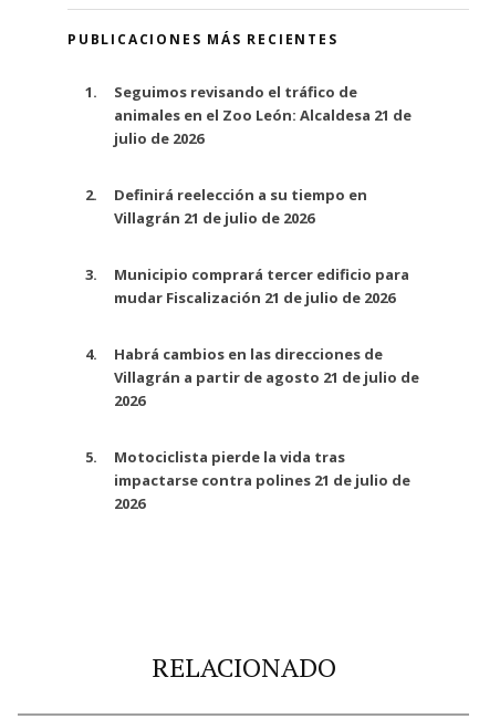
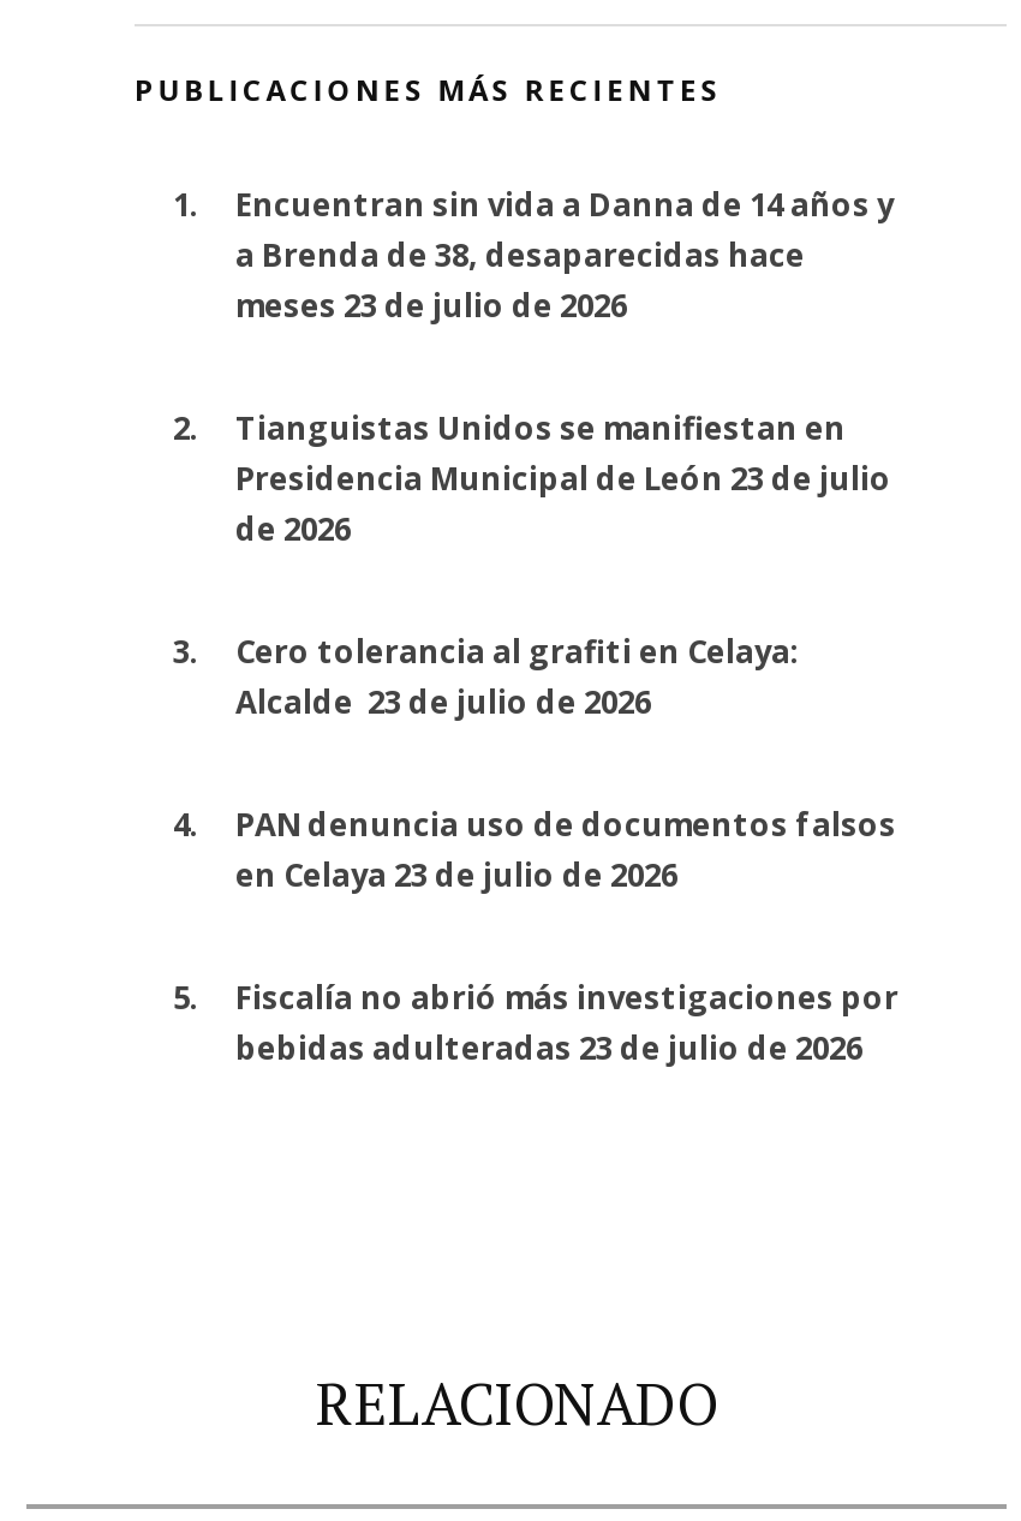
- Seguimos revisando el tráfico de
- animales en el Zoo León: Alcaldesa 21 de
- julio de 2026
+ Encuentran sin vida a Danna de 14 años y
+ a Brenda de 38, desaparecidas hace
+ meses 23 de julio de 2026

- Definirá reelección a su tiempo en
- Villagrán 21 de julio de 2026
+ Tianguistas Unidos se manifiestan en
+ Presidencia Municipal de León 23 de julio
+ de 2026

- Municipio comprará tercer edificio para
- mudar Fiscalización 21 de julio de 2026
+ Cero tolerancia al grafiti en Celaya:
+ Alcalde 23 de julio de 2026

- Habrá cambios en las direcciones de
- Villagrán a partir de agosto 21 de julio de
- 2026
+ PAN denuncia uso de documentos falsos
+ en Celaya 23 de julio de 2026

- Motociclista pierde la vida tras
- impactarse contra polines 21 de julio de
- 2026
+ Fiscalía no abrió más investigaciones por
+ bebidas adulteradas 23 de julio de 2026
